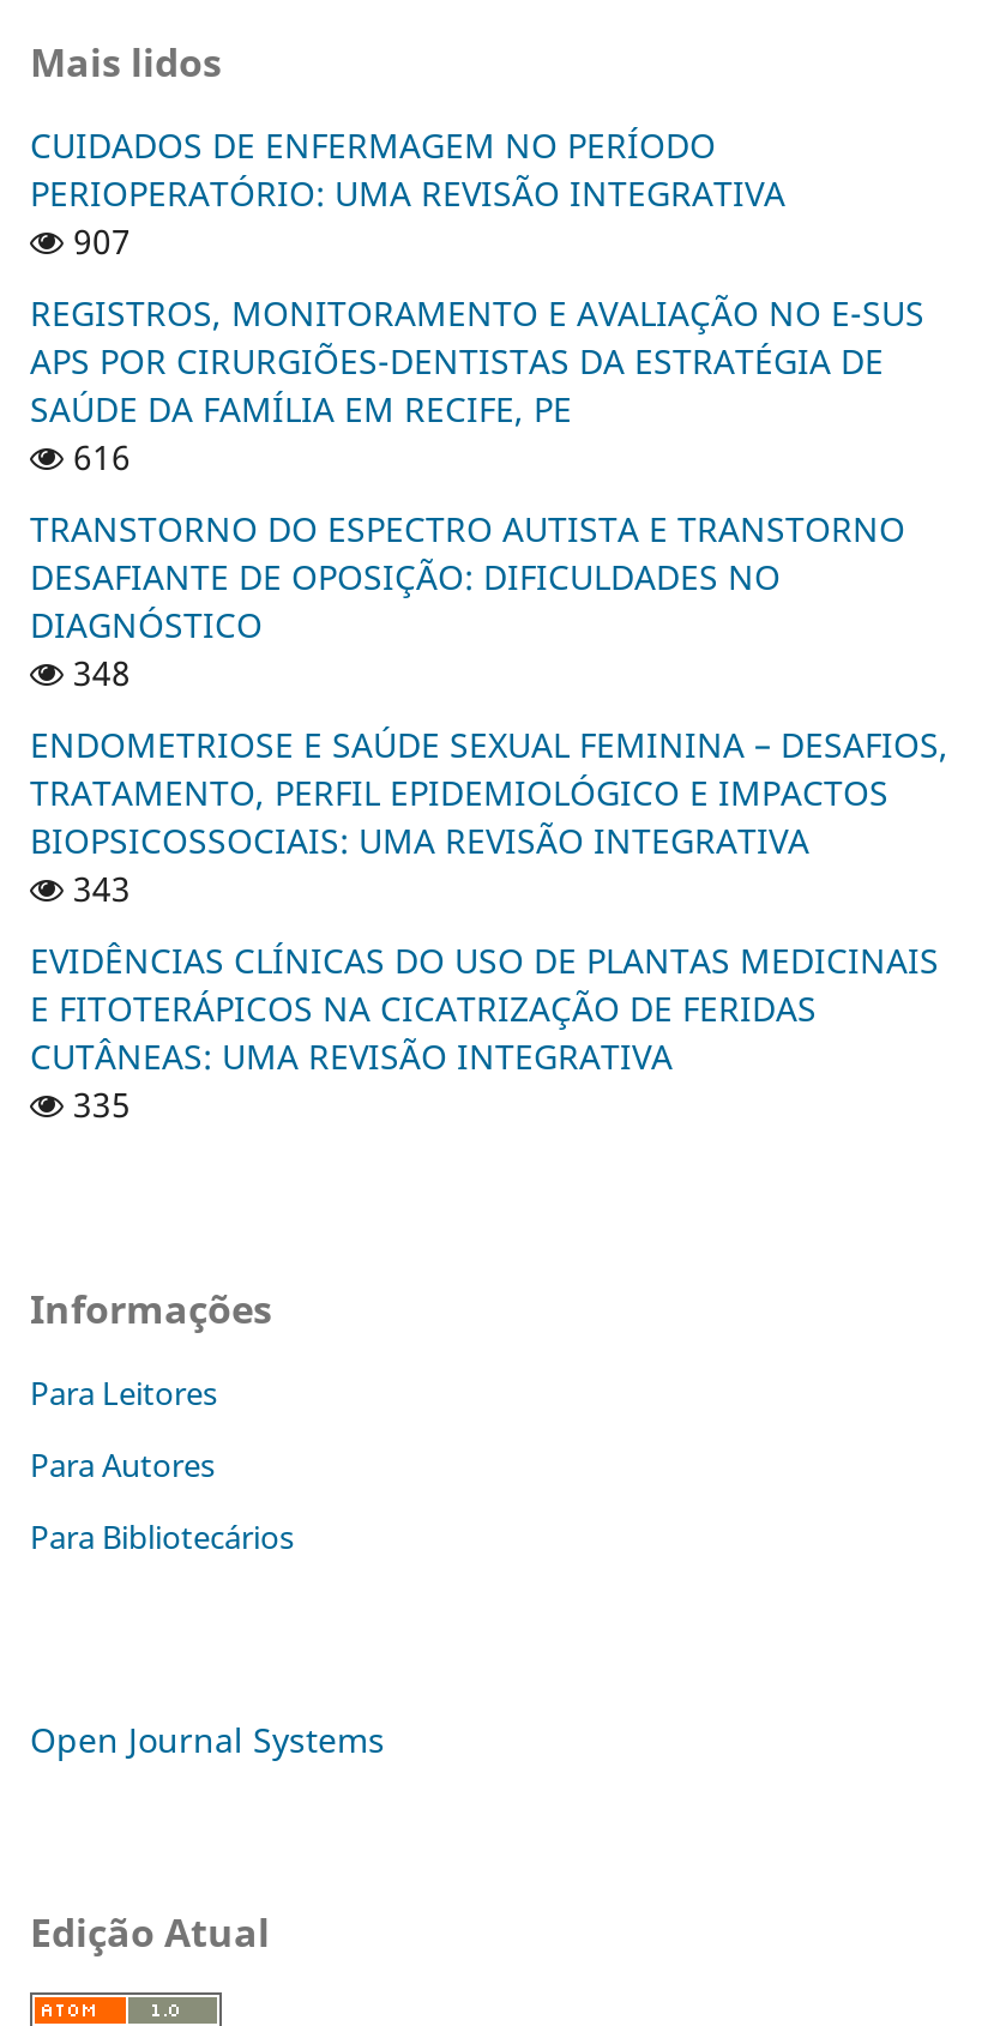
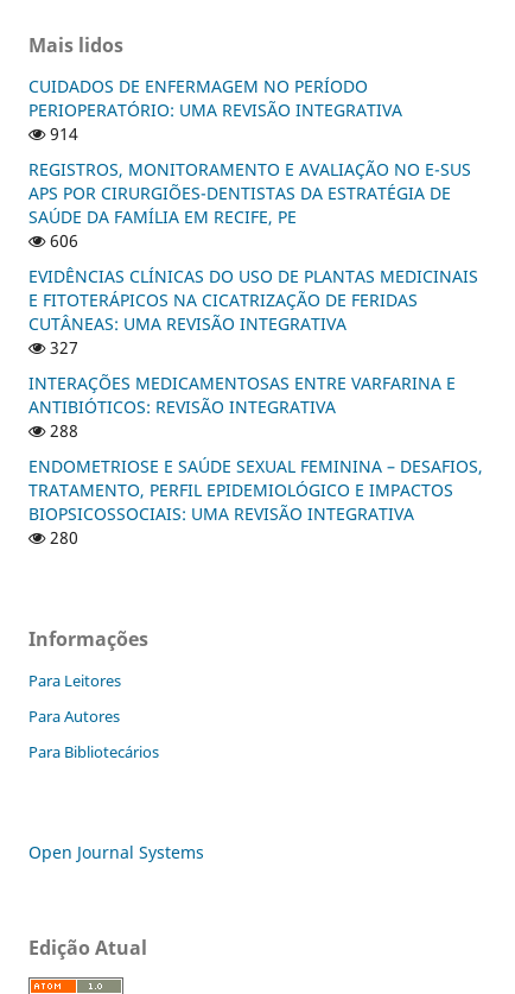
- 907
+ 914

- 616
- TRANSTORNO DO ESPECTRO AUTISTA E TRANSTORNO
- DESAFIANTE DE OPOSIÇÃO: DIFICULDADES NO
- DIAGNÓSTICO
- 348
- 343
+ 606

moved down: ENDOMETRIOSE E SAÚDE SEXUAL FEMININA – DESAFIOS, | TRATAMENTO, PERFIL EPIDEMIOLÓGICO E IMPACTOS | BIOPSICOSSOCIAIS: UMA REVISÃO INTEGRATIVA

moved up: EVIDÊNCIAS CLÍNICAS DO USO DE PLANTAS MEDICINAIS | E FITOTERÁPICOS NA CICATRIZAÇÃO DE FERIDAS | CUTÂNEAS: UMA REVISÃO INTEGRATIVA

- 335
+ 327
+ INTERAÇÕES MEDICAMENTOSAS ENTRE VARFARINA E
+ ANTIBIÓTICOS: REVISÃO INTEGRATIVA
+ 288
+ 280
